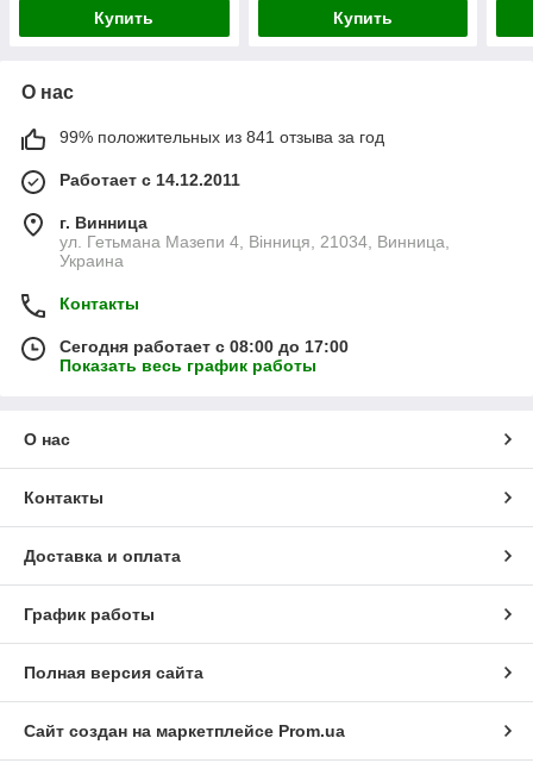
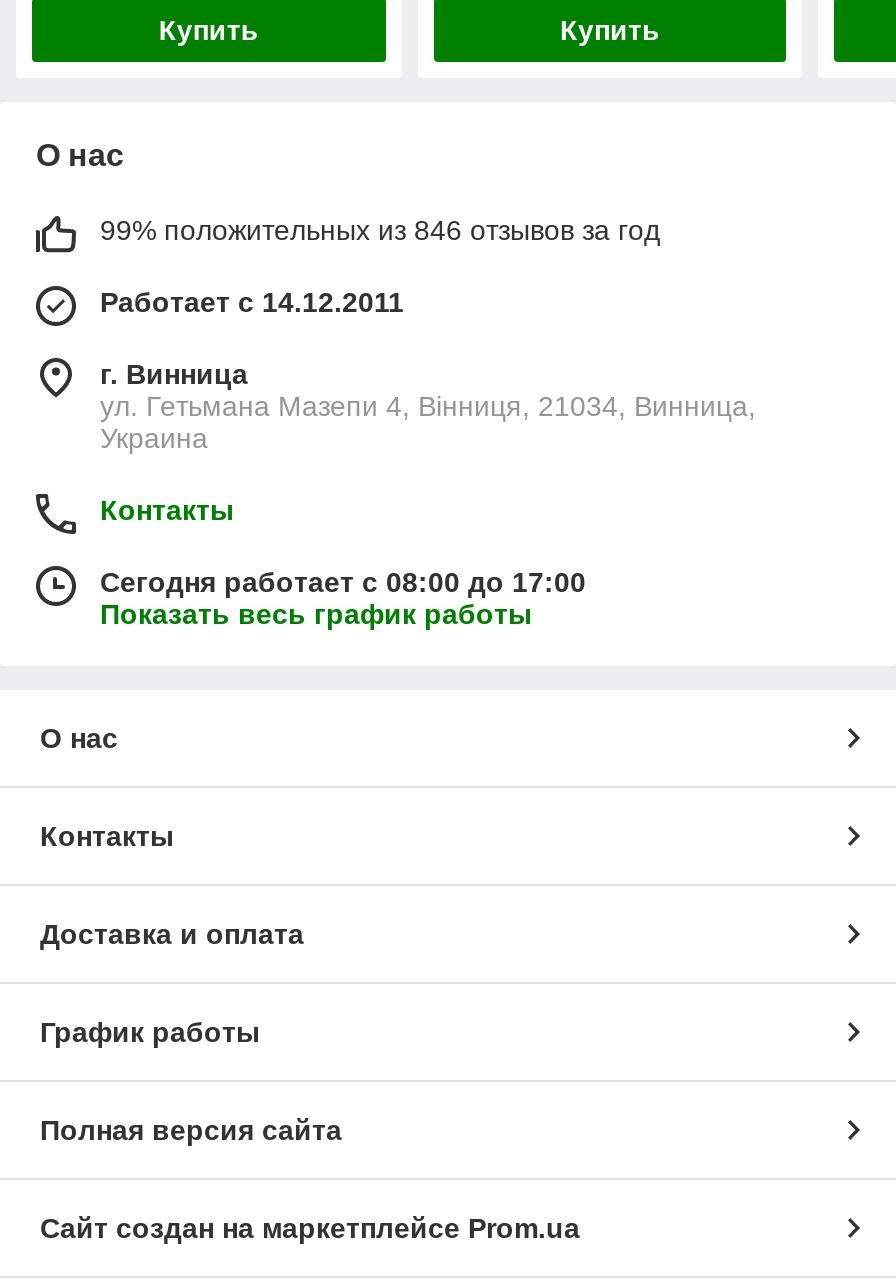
- 99% положительных из 841 отзыва за год
+ 99% положительных из 846 отзывов за год
